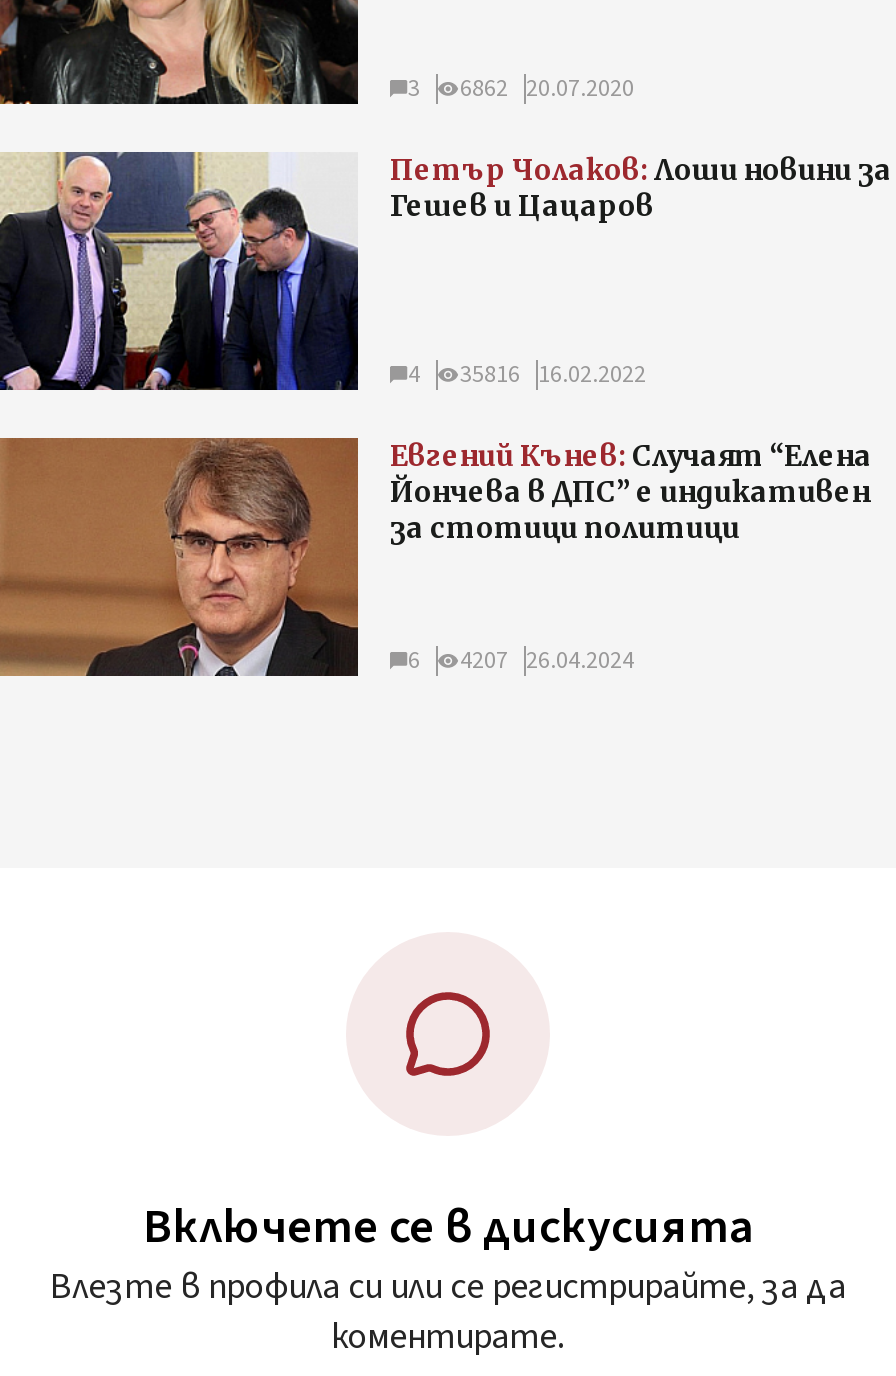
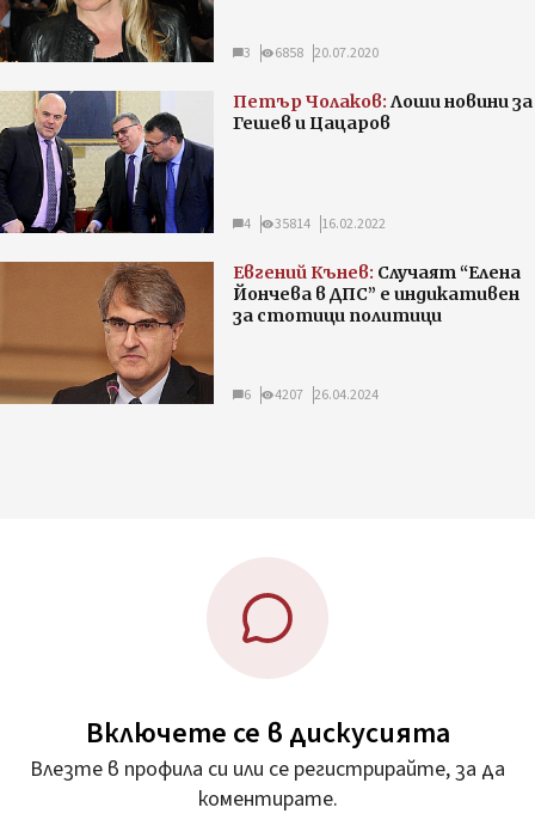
- 3 6862 20.07.2020
+ 3 6858 20.07.2020

- 4 35816 16.02.2022
+ 4 35814 16.02.2022
